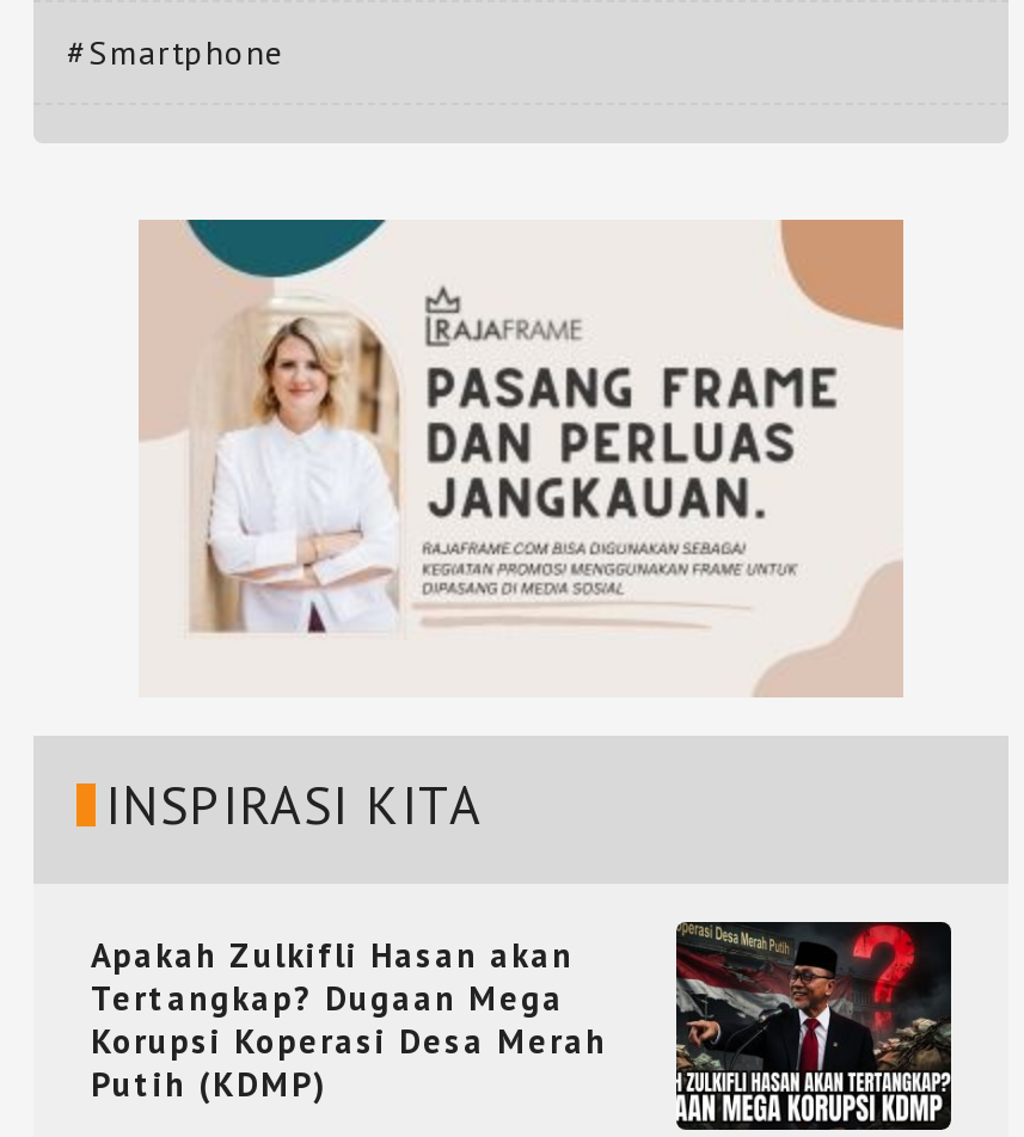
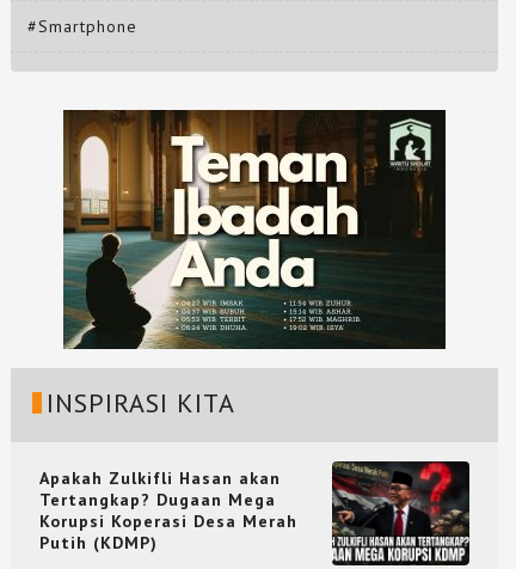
- [image]
+ [image]
